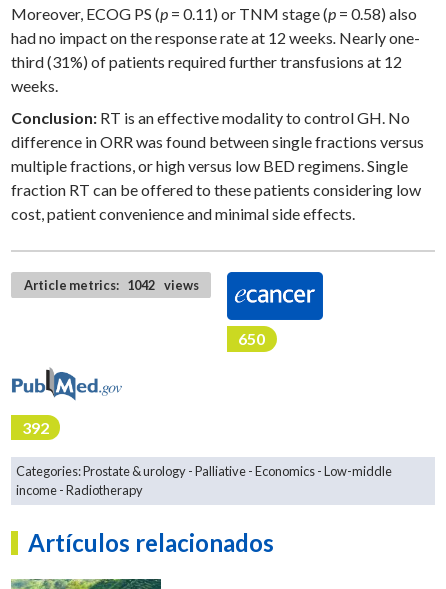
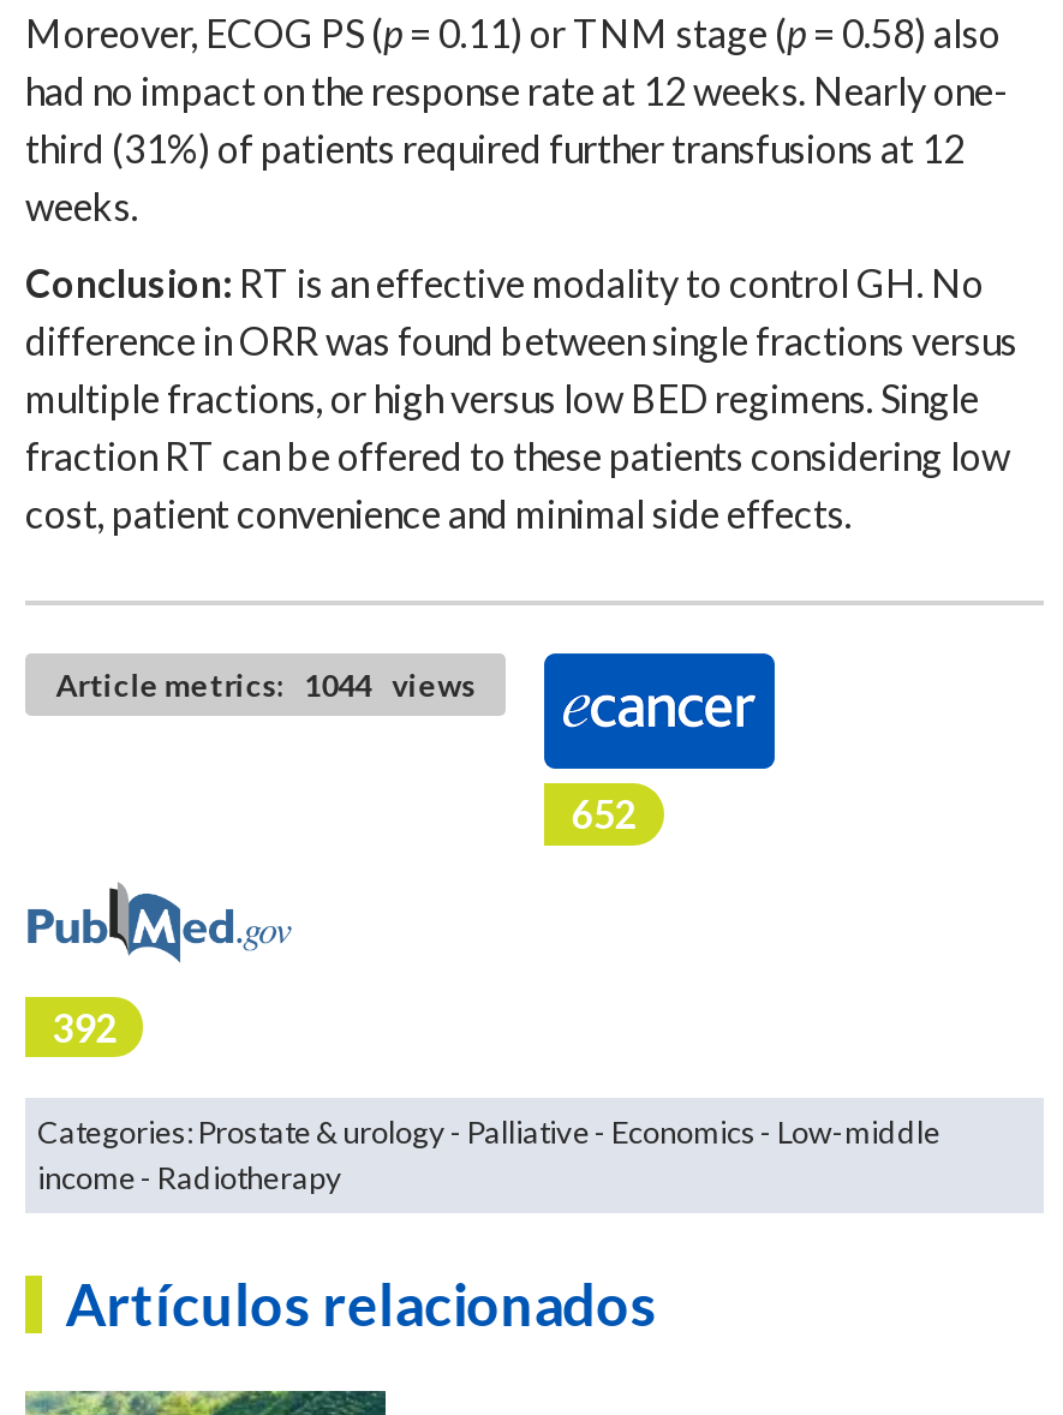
- Article metrics: 1042 views
+ Article metrics: 1044 views

- 650
+ 652
